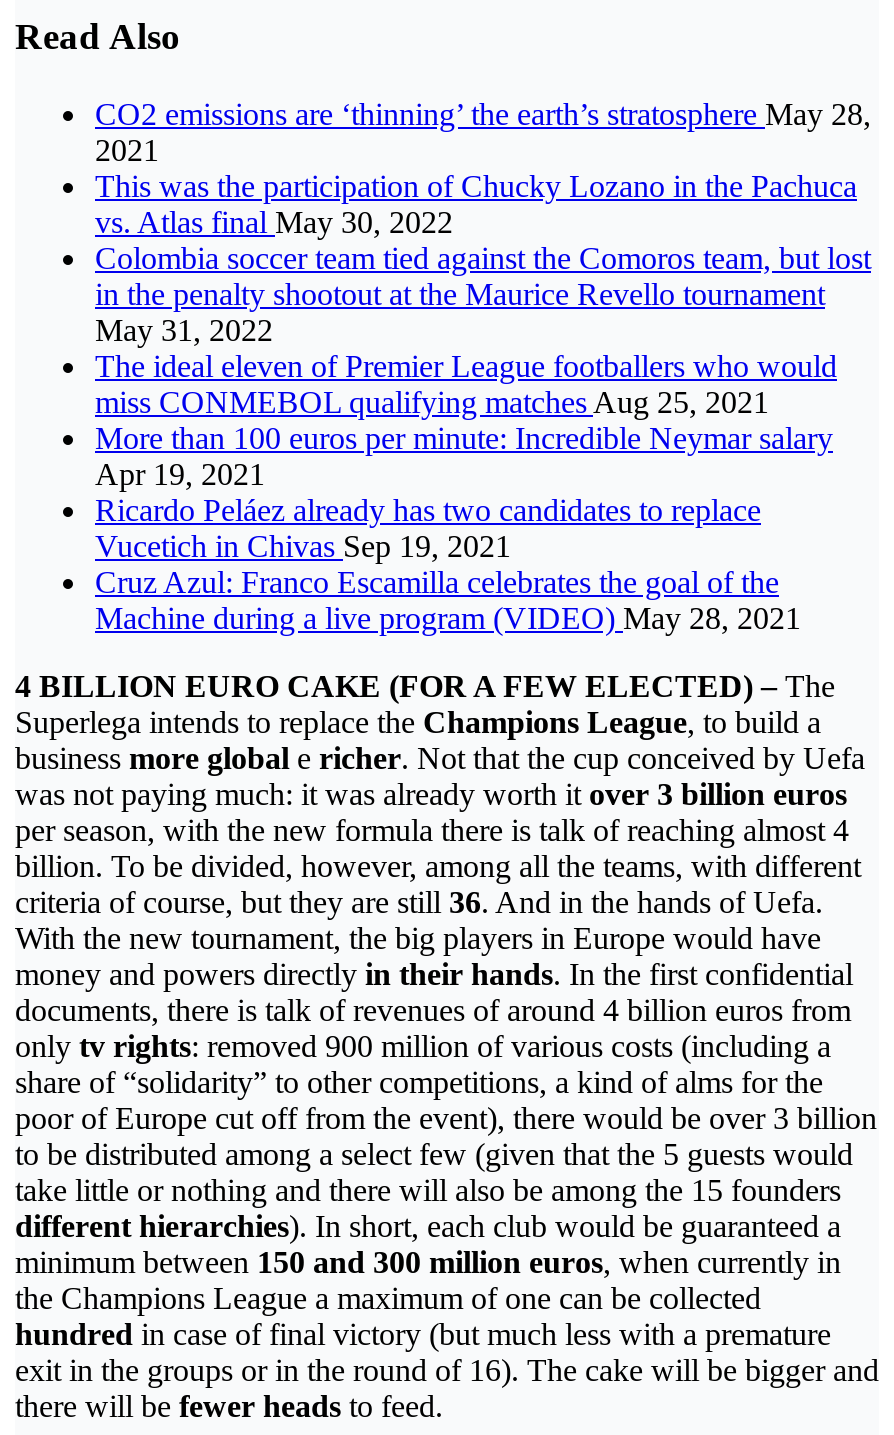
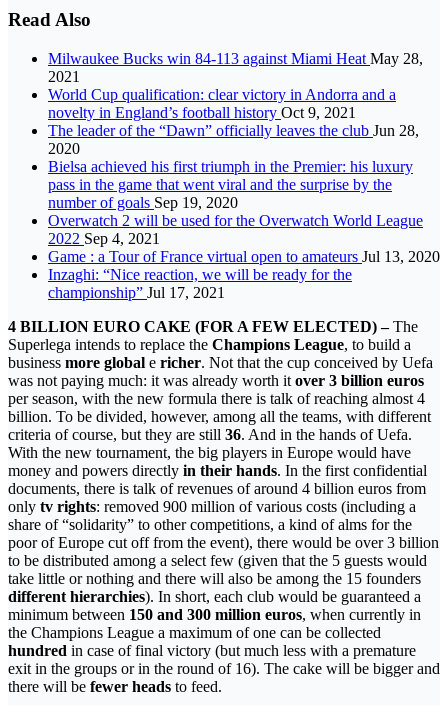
- CO2 emissions are ‘thinning’ the earth’s stratosphere May 28,
+ Milwaukee Bucks win 84-113 against Miami Heat May 28,

- This was the participation of Chucky Lozano in the Pachuca
- vs. Atlas finalMay 30, 2022
- Colombia soccer team tied against the Comoros team, but lost
- in the penalty shootout at the Maurice Revello tournament
- May 31, 2022
- The ideal eleven of Premier League footballers who would
- miss CONMEBOL qualifying matches Aug 25, 2021
- More than 100 euros per minute: Incredible Neymar salary
- Apr 19, 2021
- Ricardo Peláez already has two candidates to replace
- Vucetich in Chivas Sep 19, 2021
- Cruz Azul: Franco Escamilla celebrates the goal of the
- Machine during a live program (VIDEO) May 28, 2021
+ World Cup qualification: clear victory in Andorra and a
+ novelty in England’s football history Oct 9, 2021
+ The leader of the “Dawn” officially leaves the club Jun 28,
+ 2020
+ Bielsa achieved his first triumph in the Premier: his luxury
+ pass in the game that went viral and the surprise by the
+ number of goals Sep 19, 2020
+ Overwatch 2 will be used for the Overwatch World League
+ 2022 Sep 4, 2021
+ Game : a Tour of France virtual open to amateurs Jul 13, 2020
+ Inzaghi: “Nice reaction, we will be ready for the
+ championship” Jul 17, 2021
